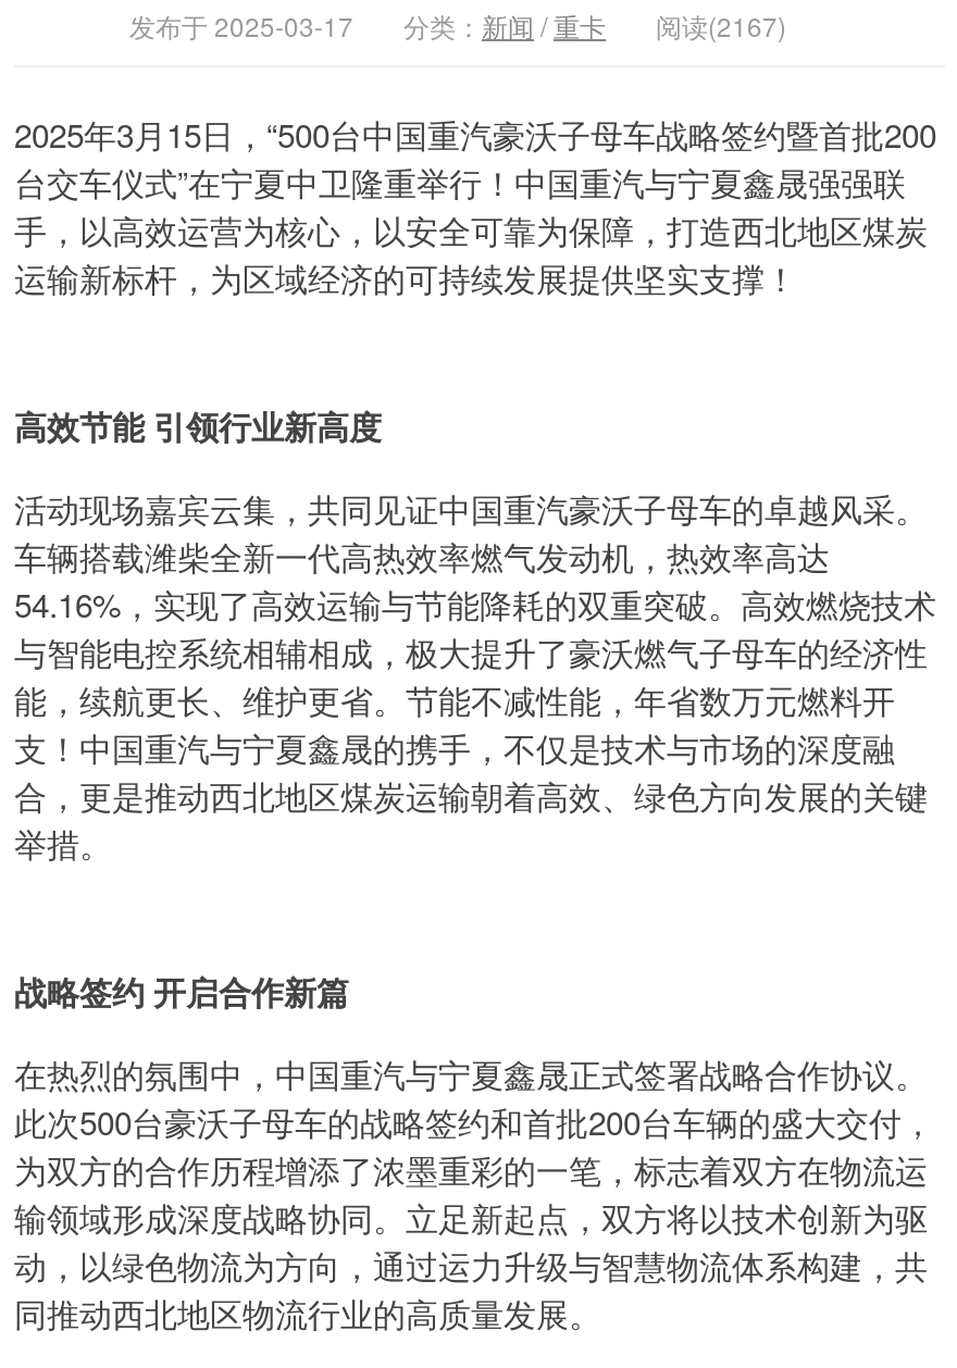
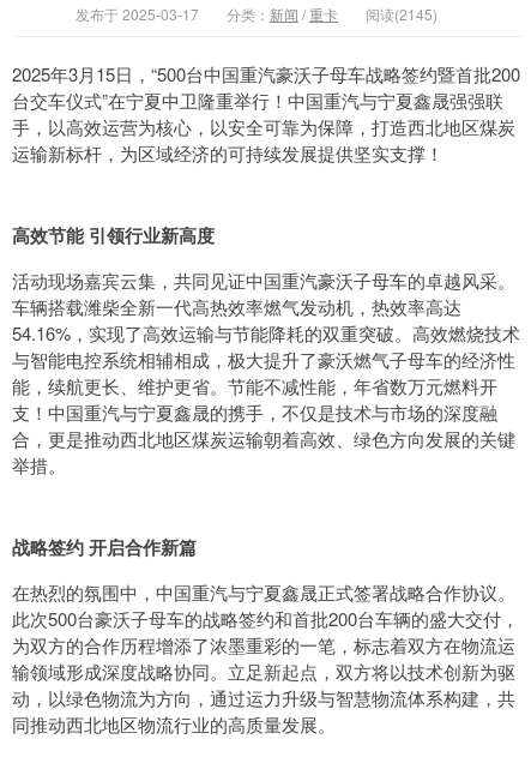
- 阅读(2167)
+ 阅读(2145)
